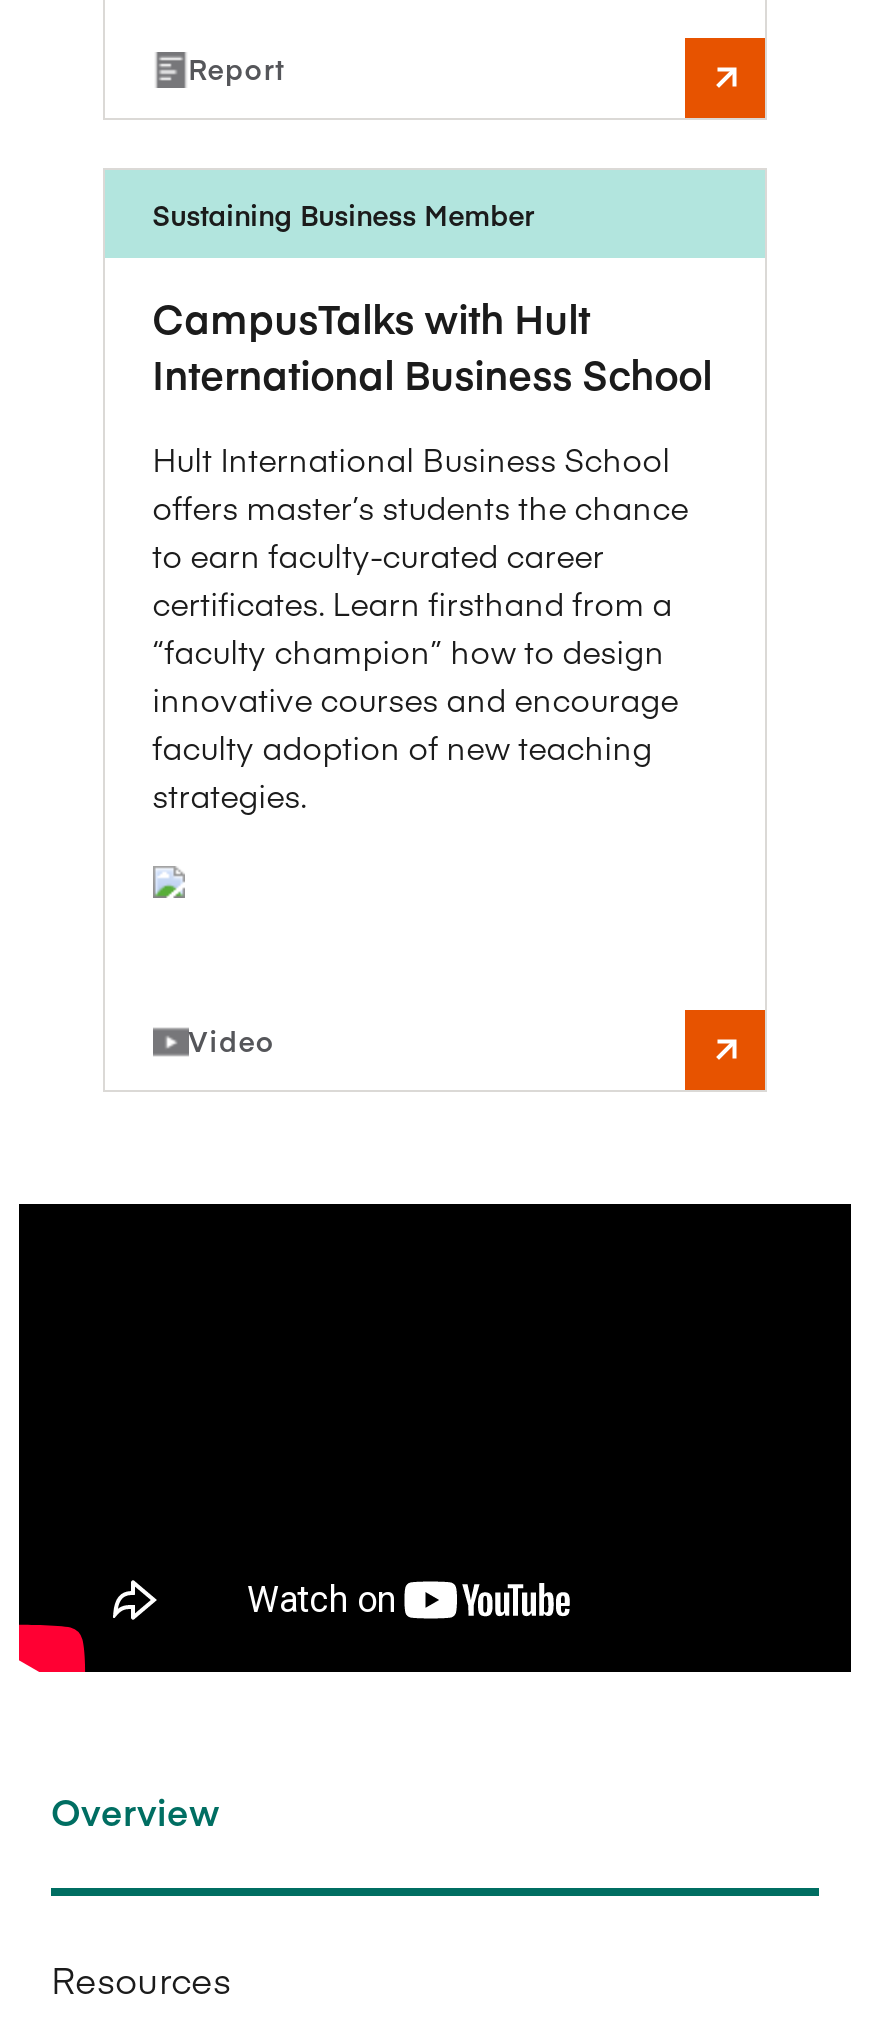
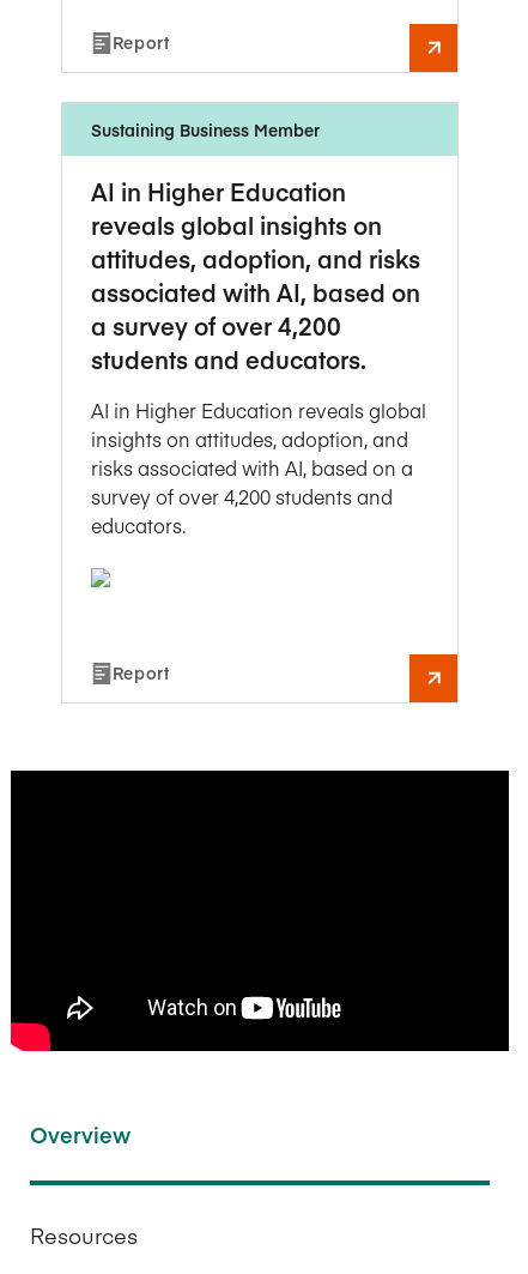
- CampusTalks with Hult
- International Business School
+ AI in Higher Education
+ reveals global insights on
+ attitudes, adoption, and risks
+ associated with AI, based on
+ a survey of over 4,200
+ students and educators.

- Hult International Business School
- offers master’s students the chance
- to earn faculty-curated career
- certificates. Learn firsthand from a
- “faculty champion” how to design
- innovative courses and encourage
- faculty adoption of new teaching
- strategies.
+ AI in Higher Education reveals global
+ insights on attitudes, adoption, and
+ risks associated with AI, based on a
+ survey of over 4,200 students and
+ educators.

- Video
+ Report
